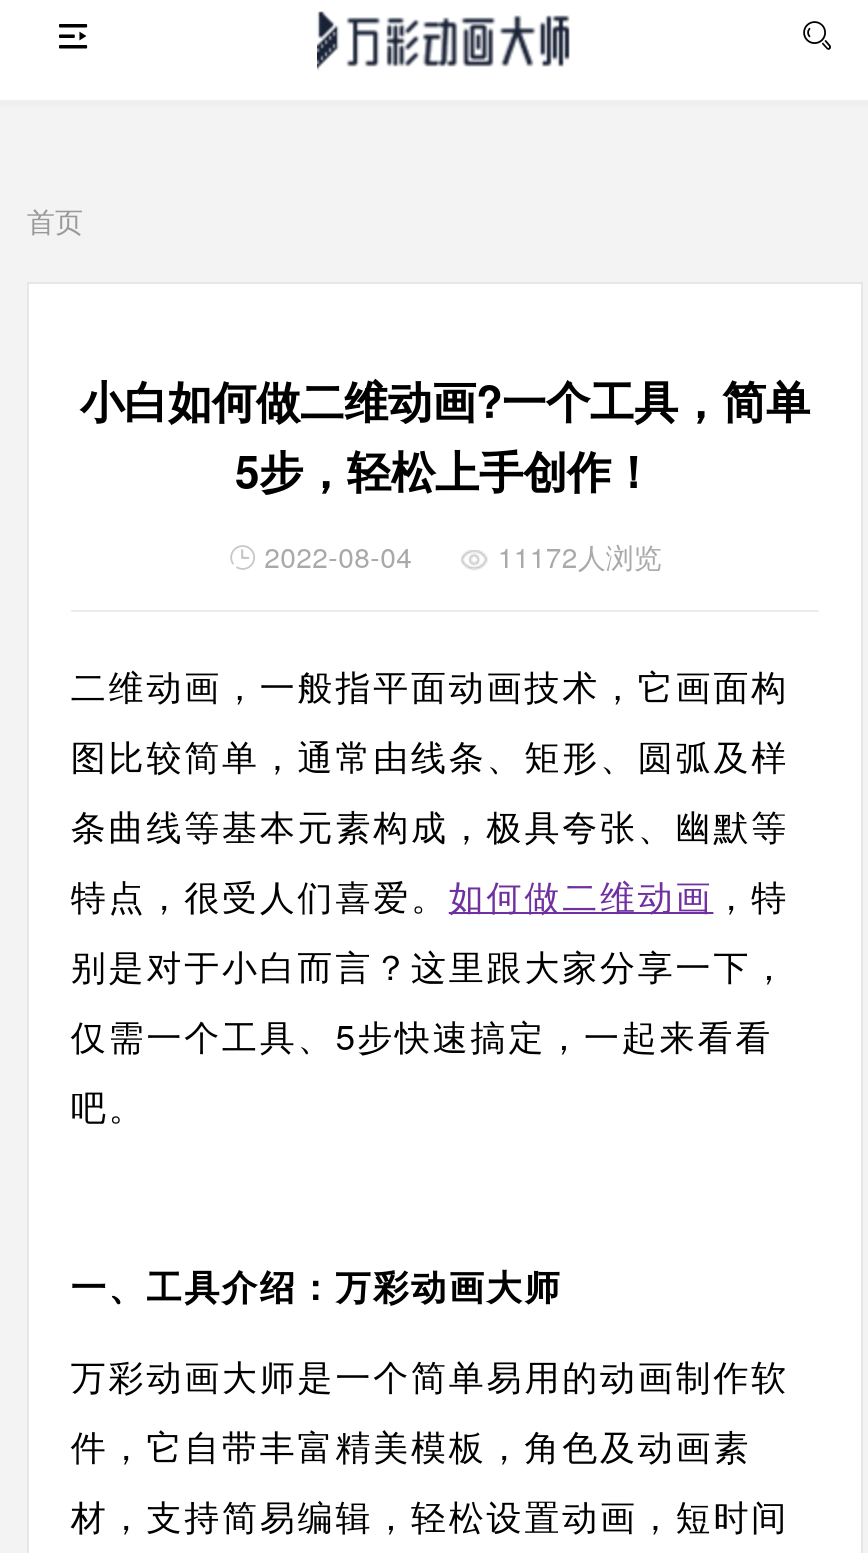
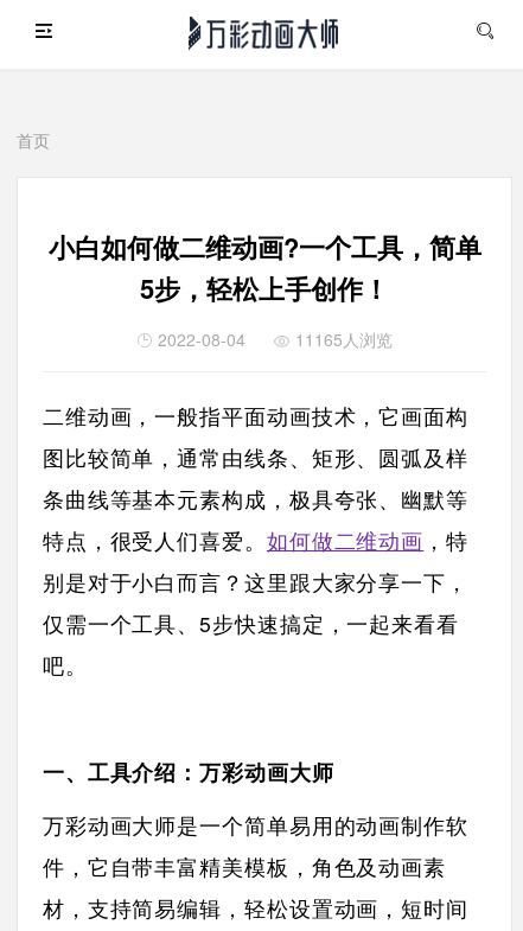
- 2022-08-04 11172人浏览
+ 2022-08-04 11165人浏览
